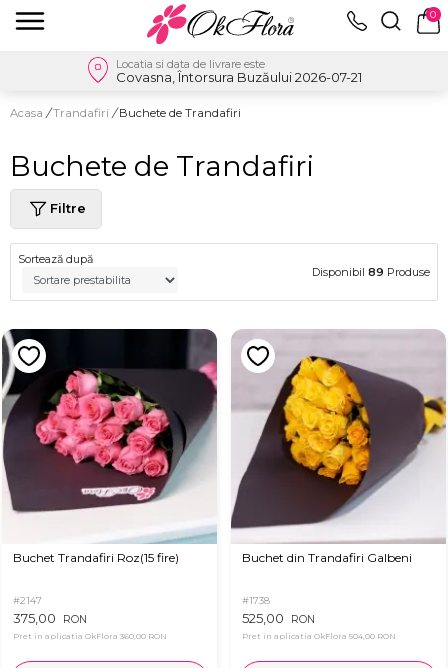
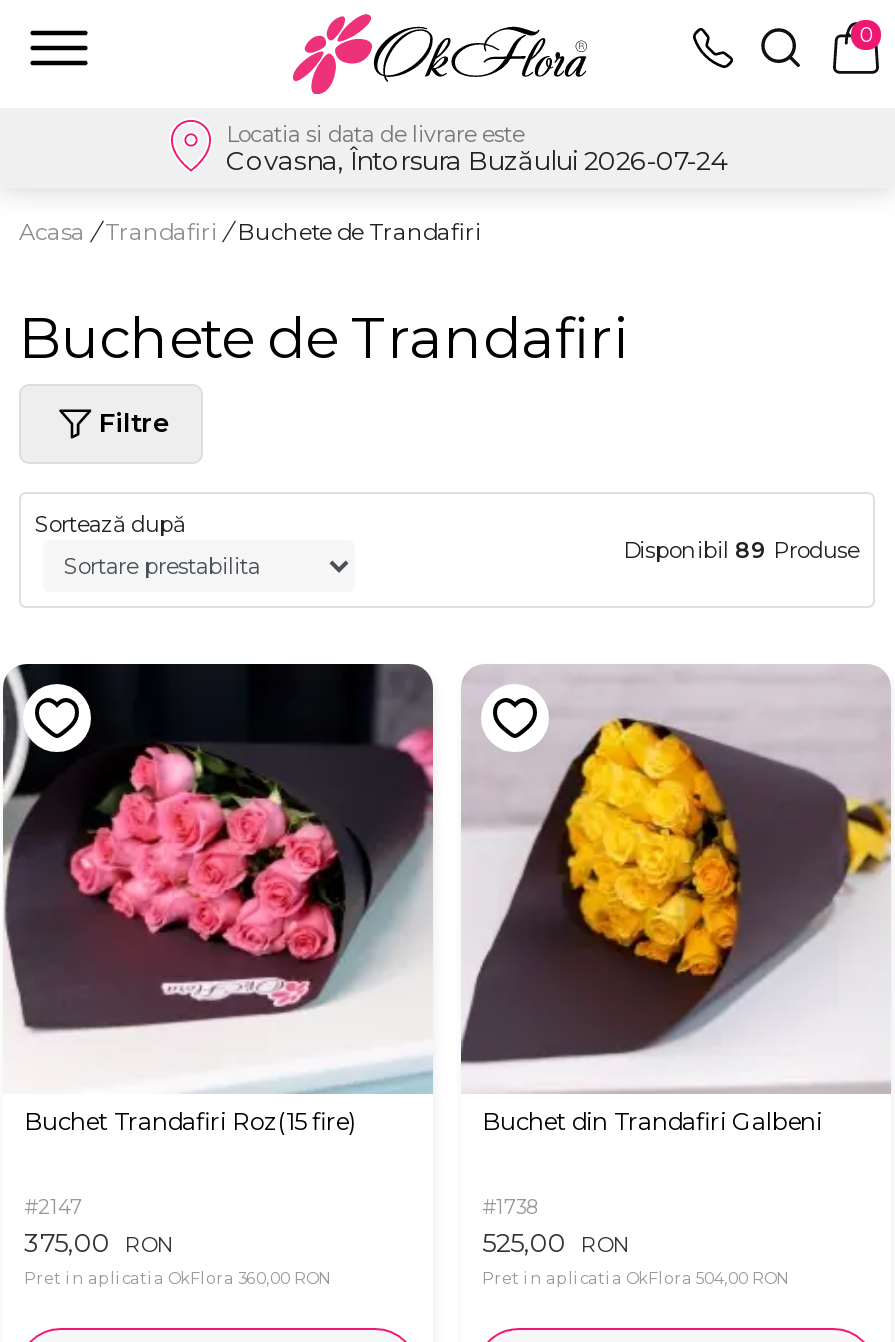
- Covasna, Întorsura Buzăului 2026-07-21
+ Covasna, Întorsura Buzăului 2026-07-24
